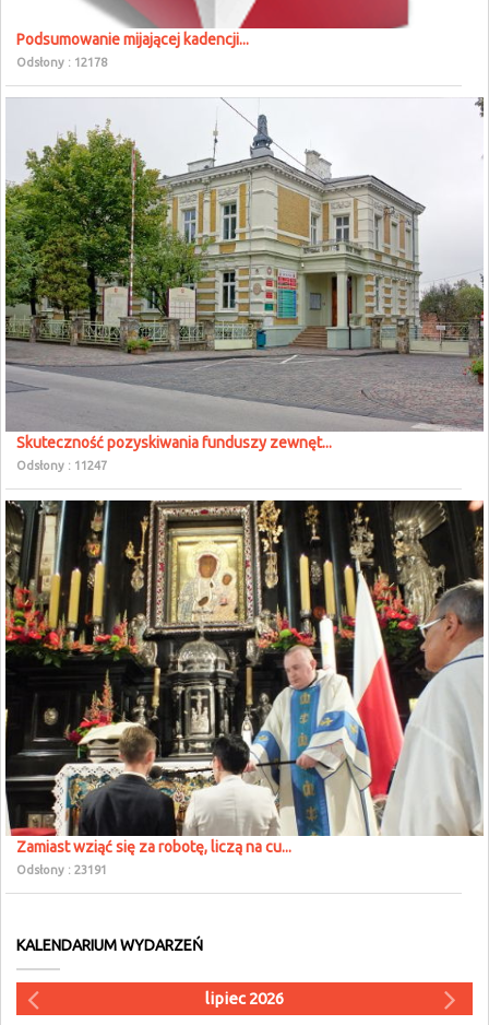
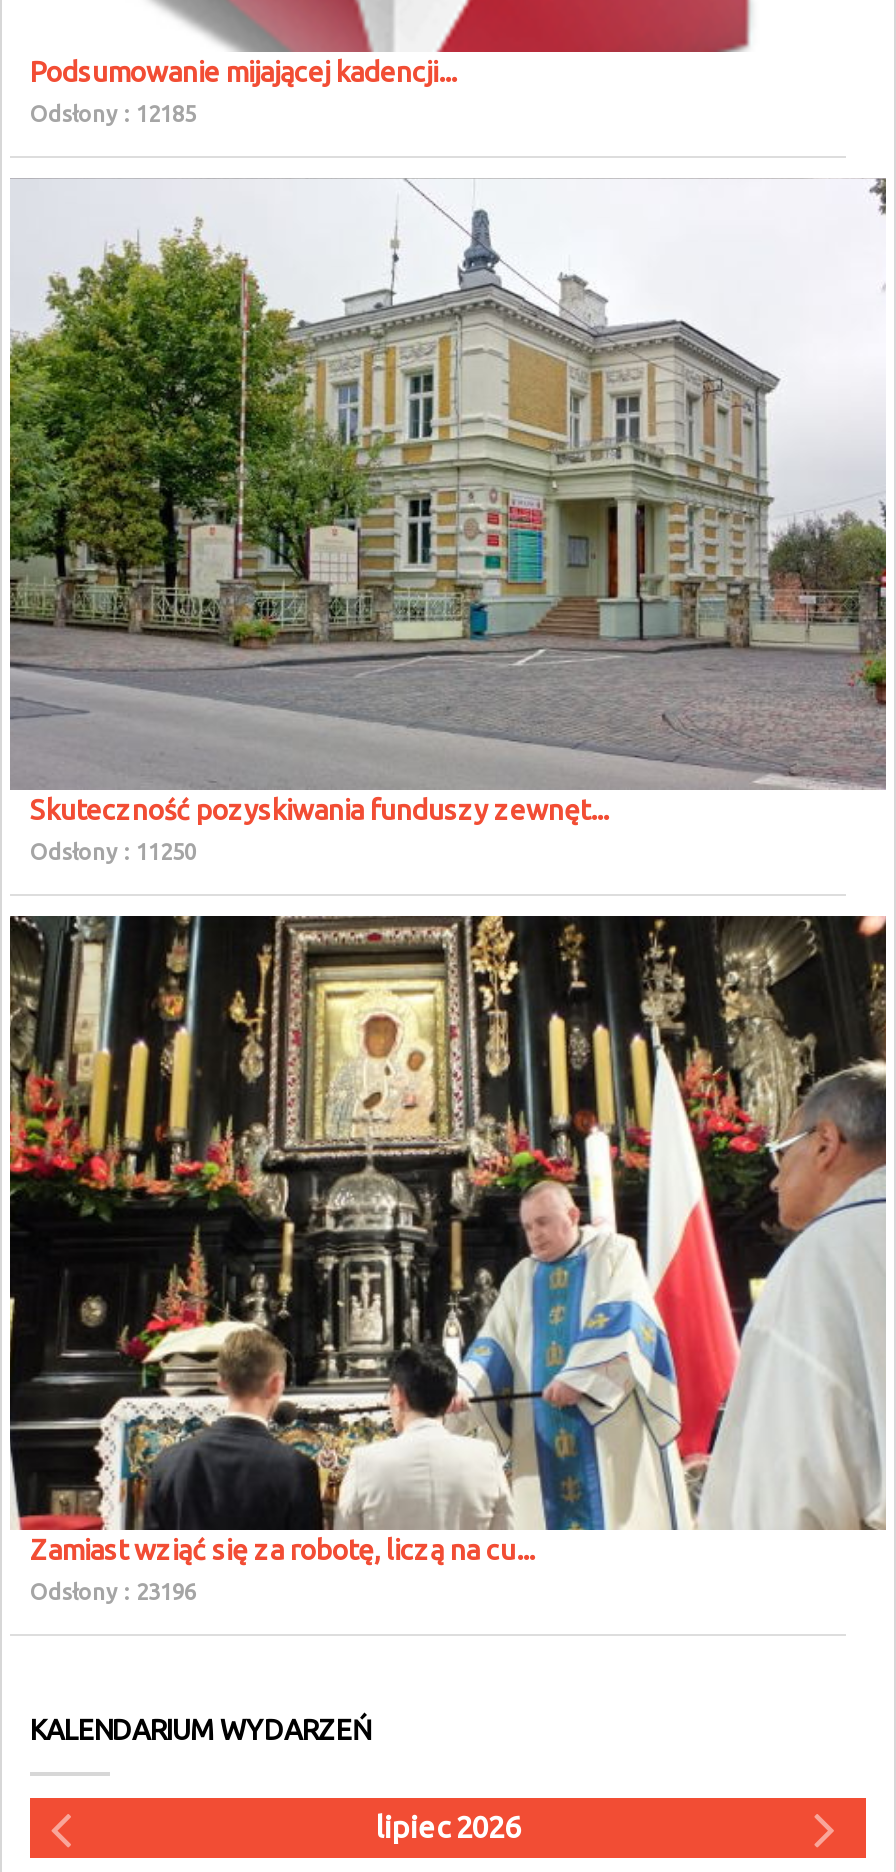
- Odsłony : 12178
+ Odsłony : 12185

- Odsłony : 11247
+ Odsłony : 11250

- Odsłony : 23191
+ Odsłony : 23196
